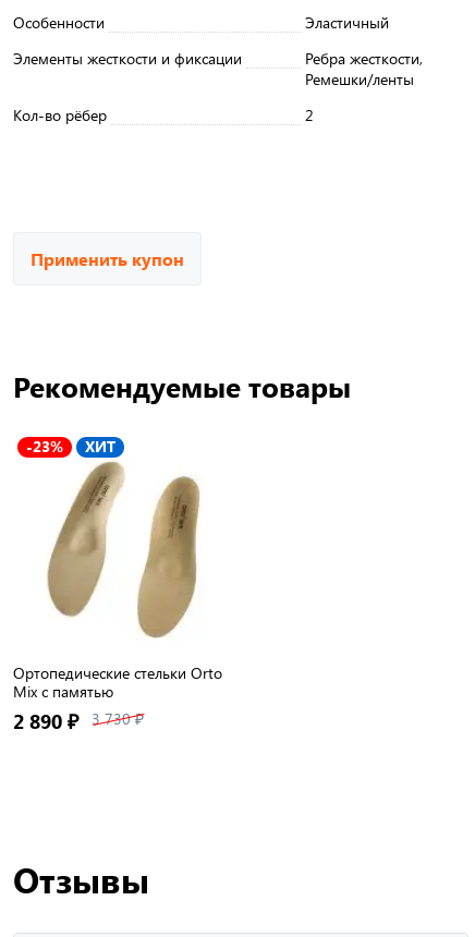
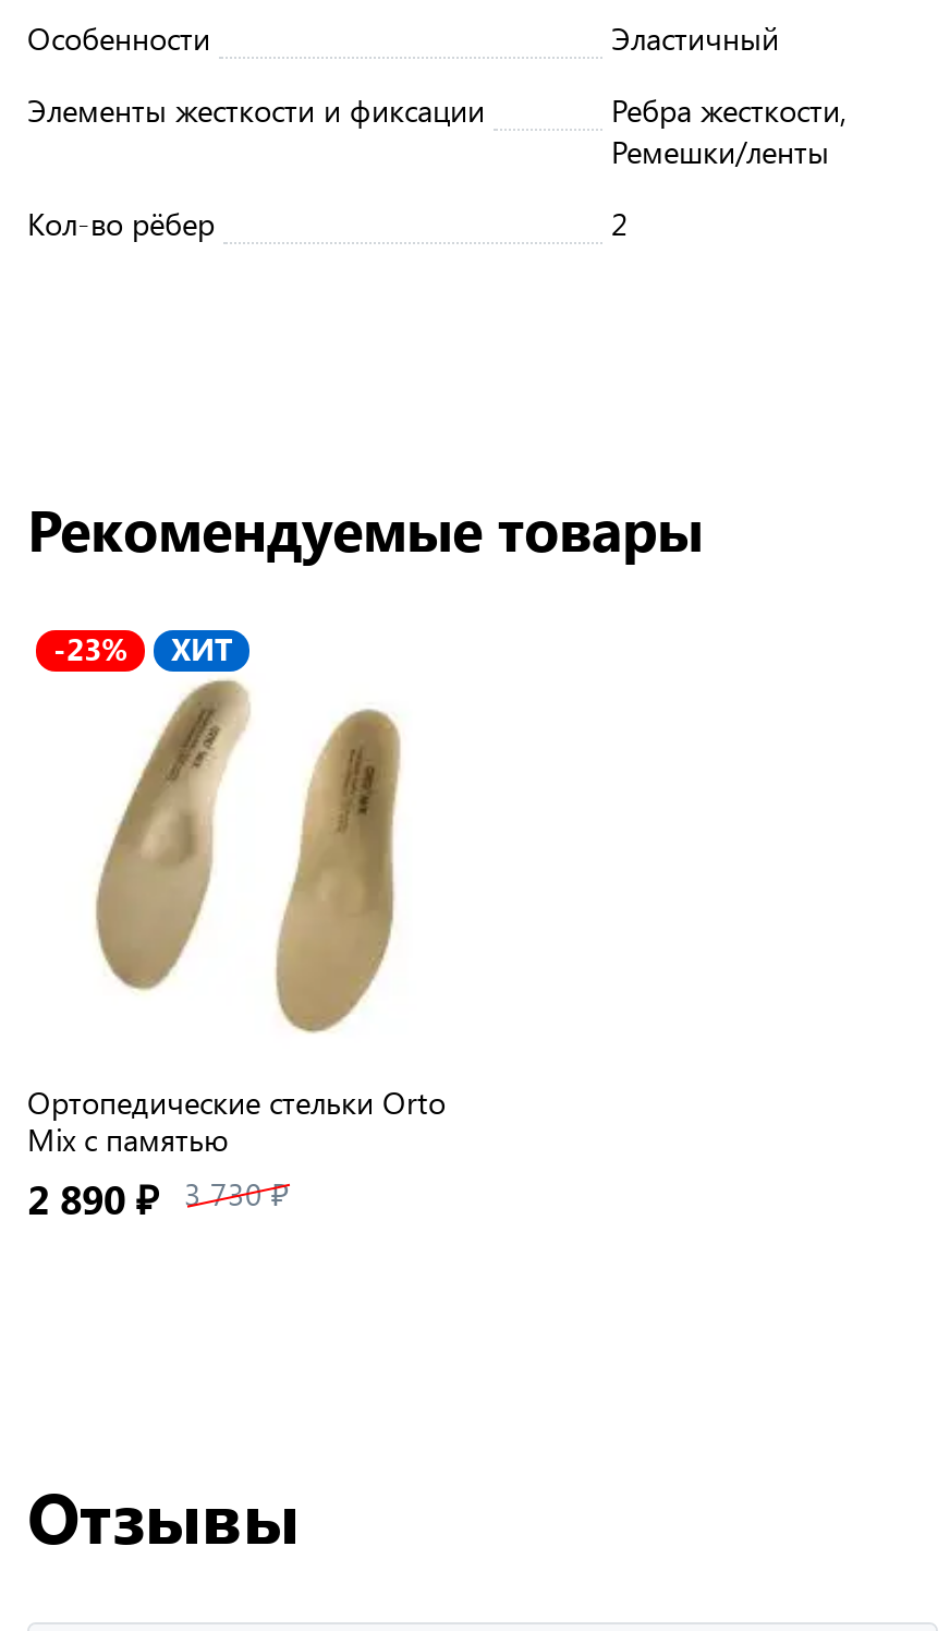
- Применить купон
